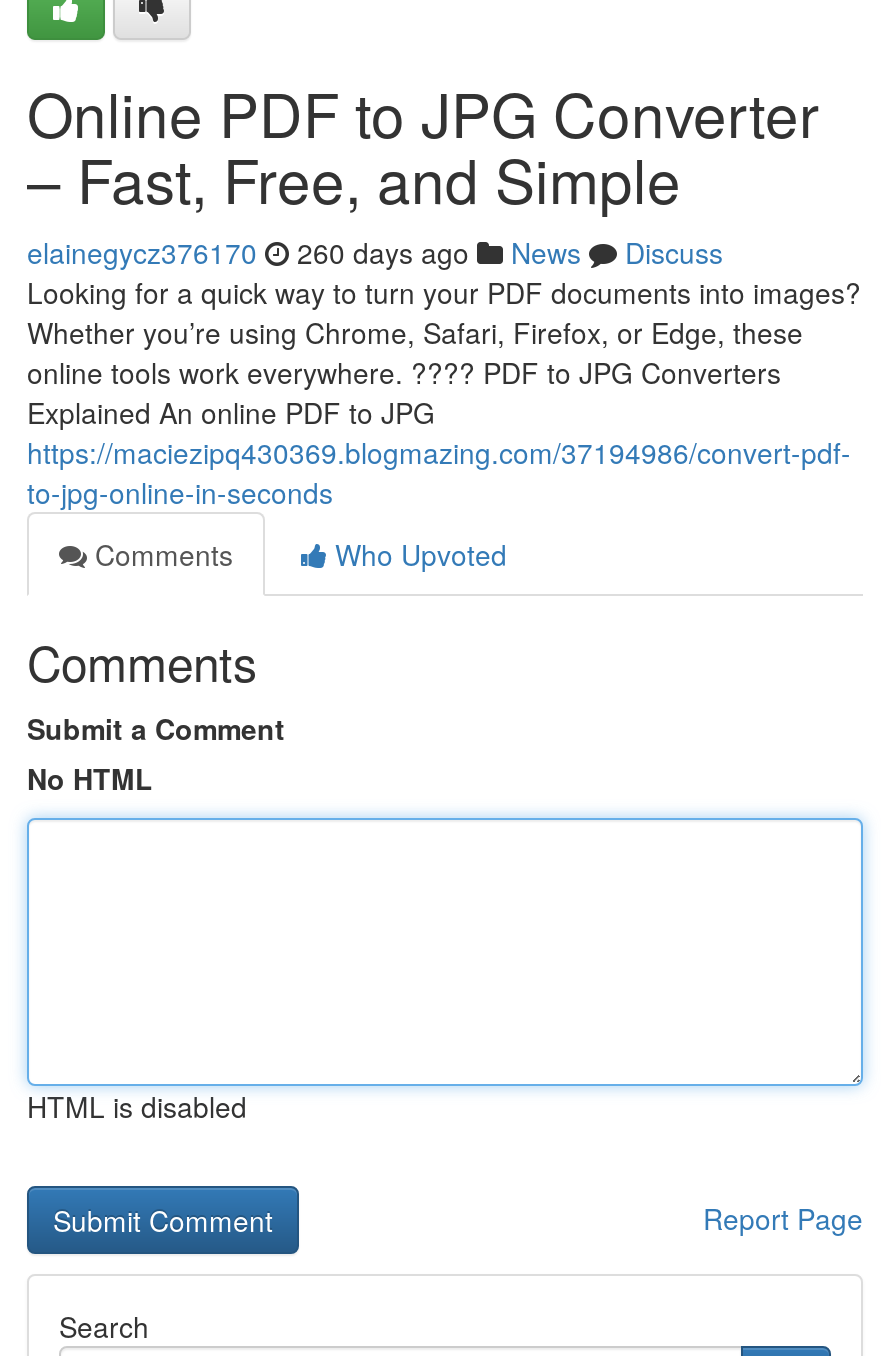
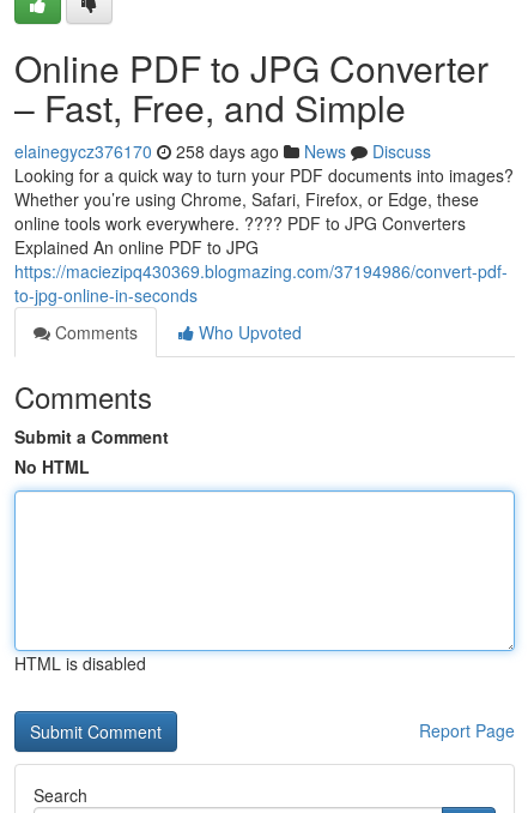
- elainegycz376170 260 days ago News Discuss
+ elainegycz376170 258 days ago News Discuss
